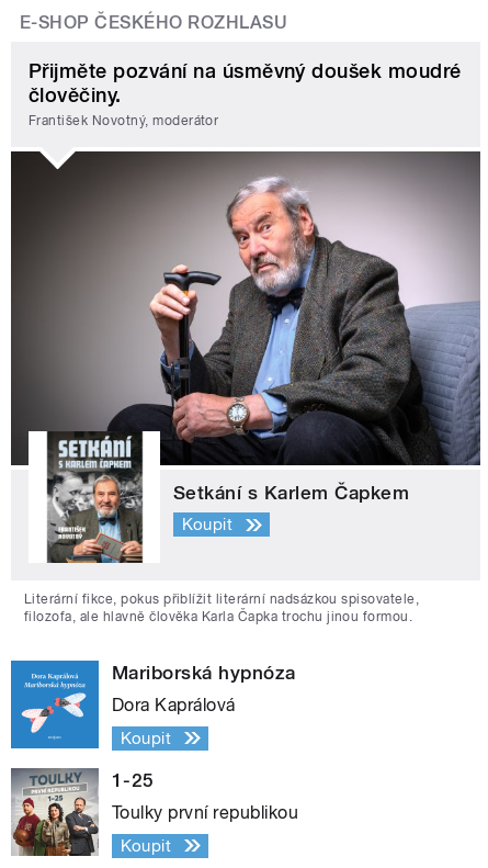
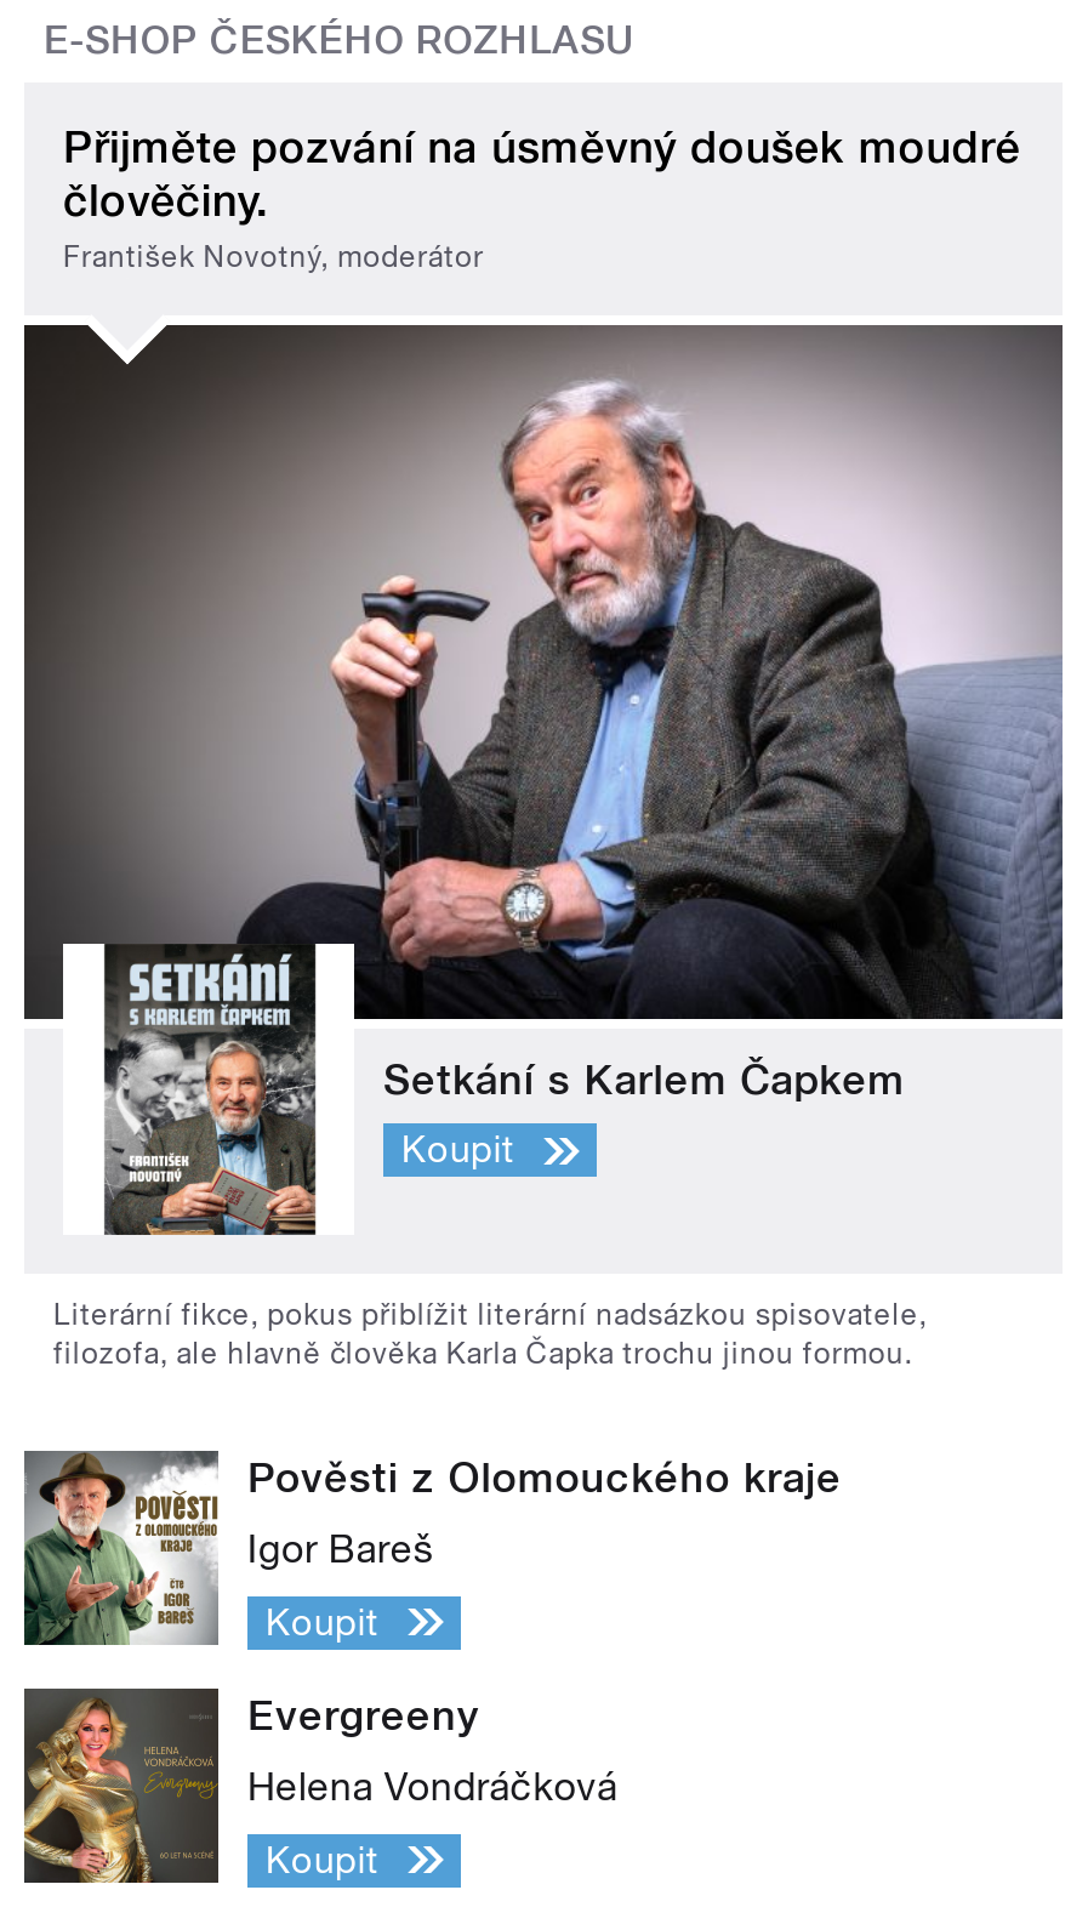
- [image]
- Mariborská hypnóza
+ [image]
+ Pověsti z Olomouckého kraje

- Dora Kaprálová
+ Igor Bareš

- [image]
- 1-25
+ [image]
+ Evergreeny

- Toulky první republikou
+ Helena Vondráčková
